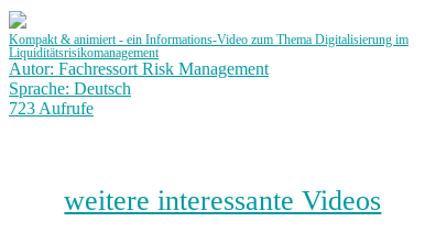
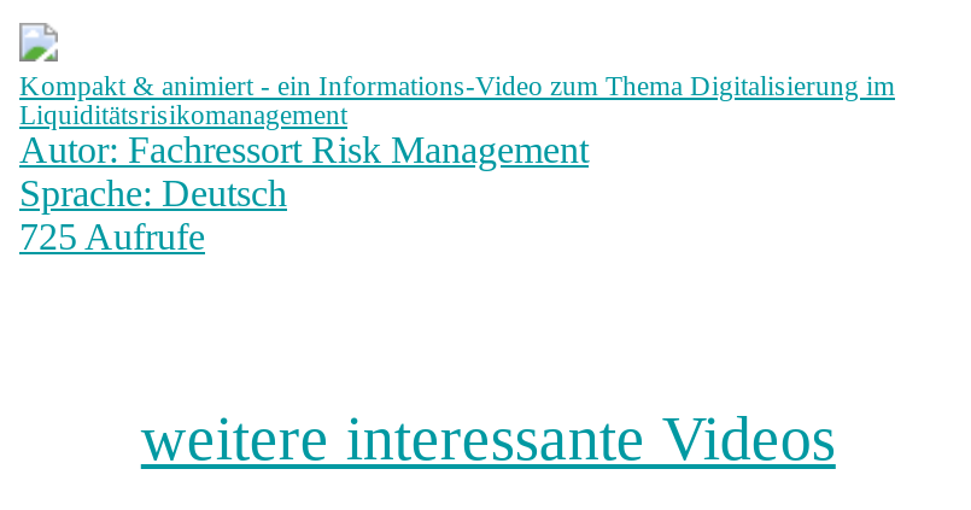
- 723 Aufrufe
+ 725 Aufrufe
